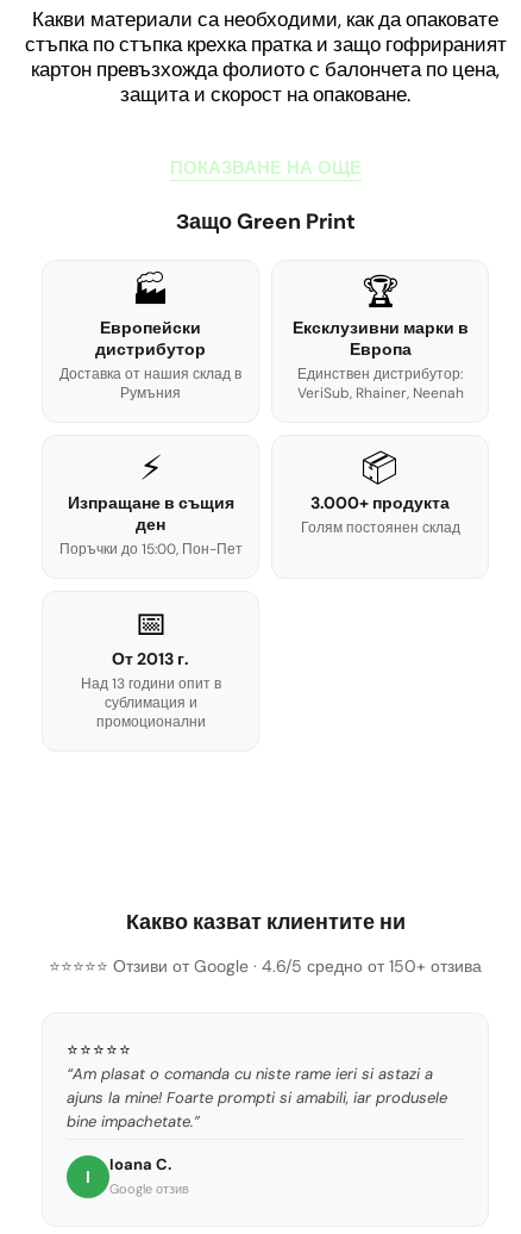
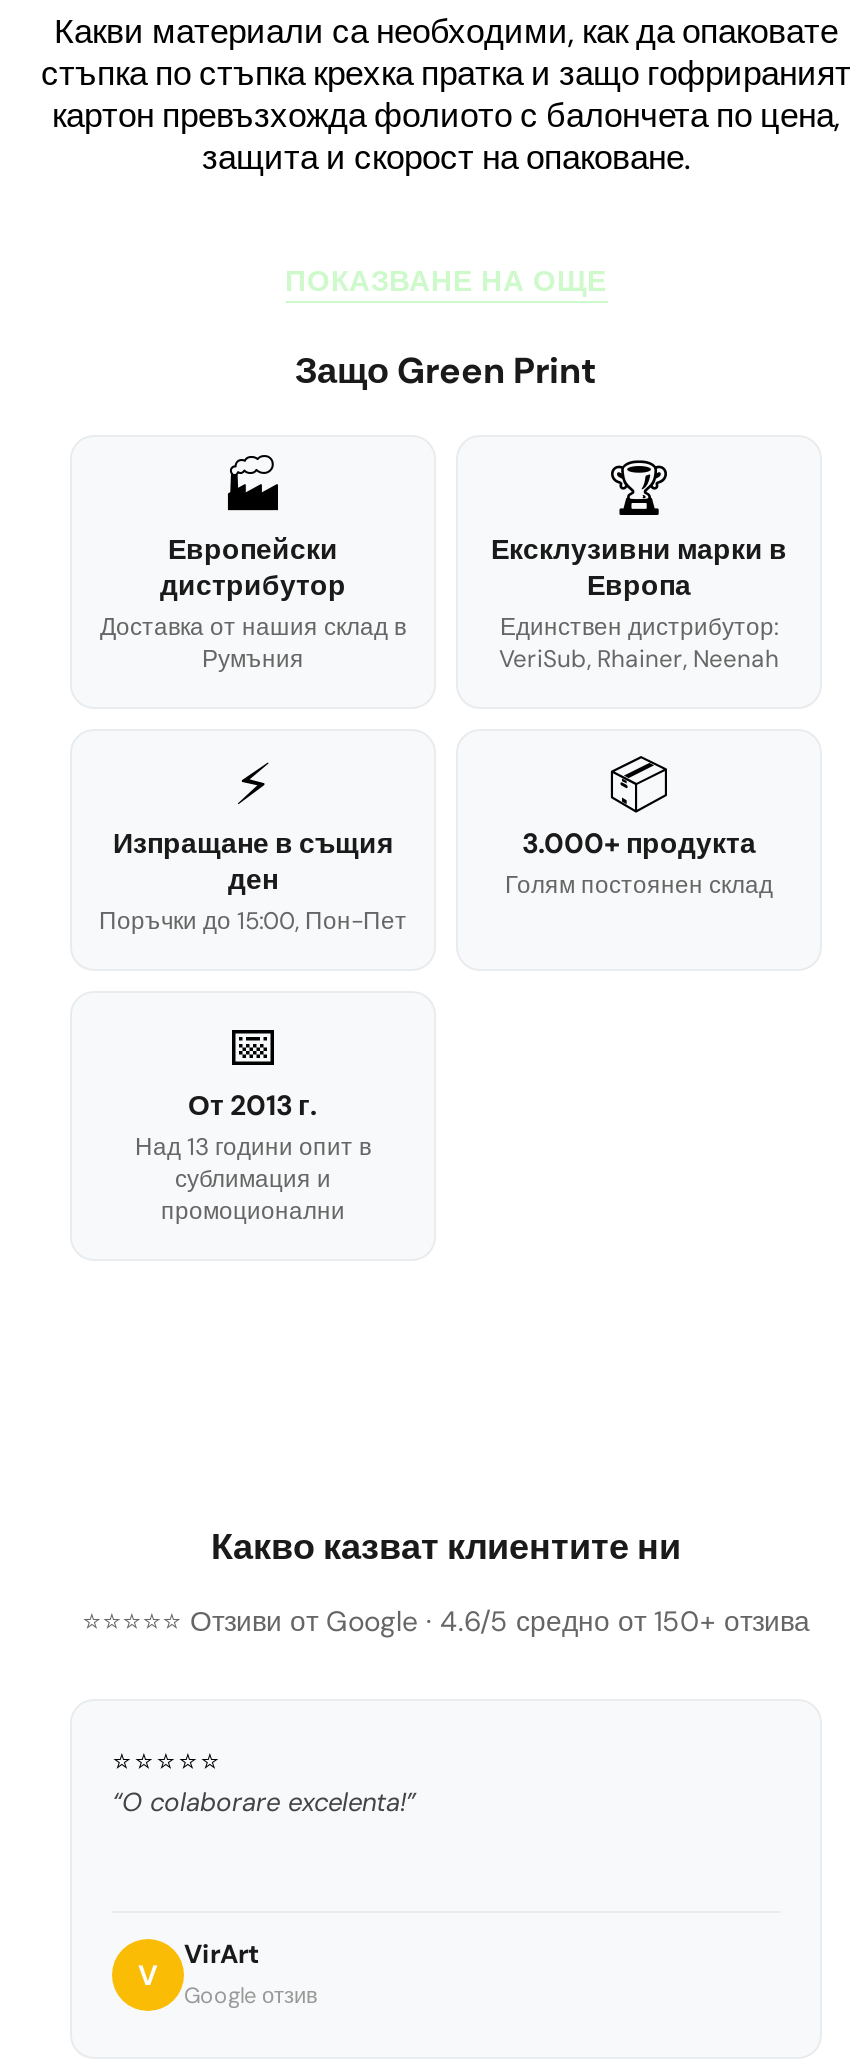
- “Am plasat o comanda cu niste rame ieri si astazi a
- ajuns la mine! Foarte prompti si amabili, iar produsele
- bine impachetate.”
+ “O colaborare excelenta!”

- Ioana C.
+ VirArt

- I
+ V
